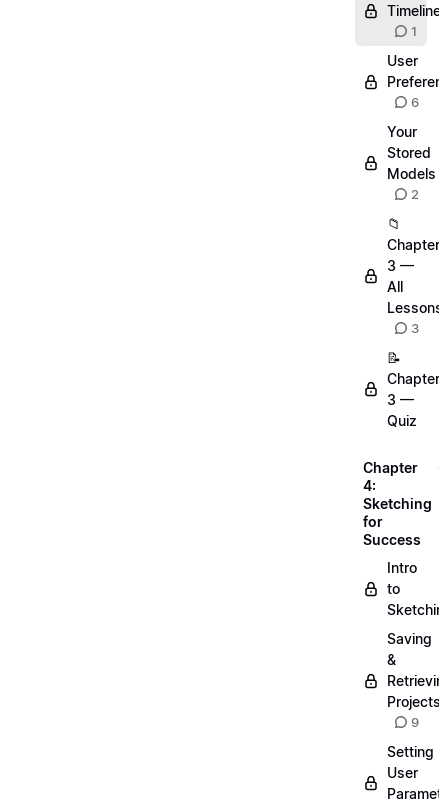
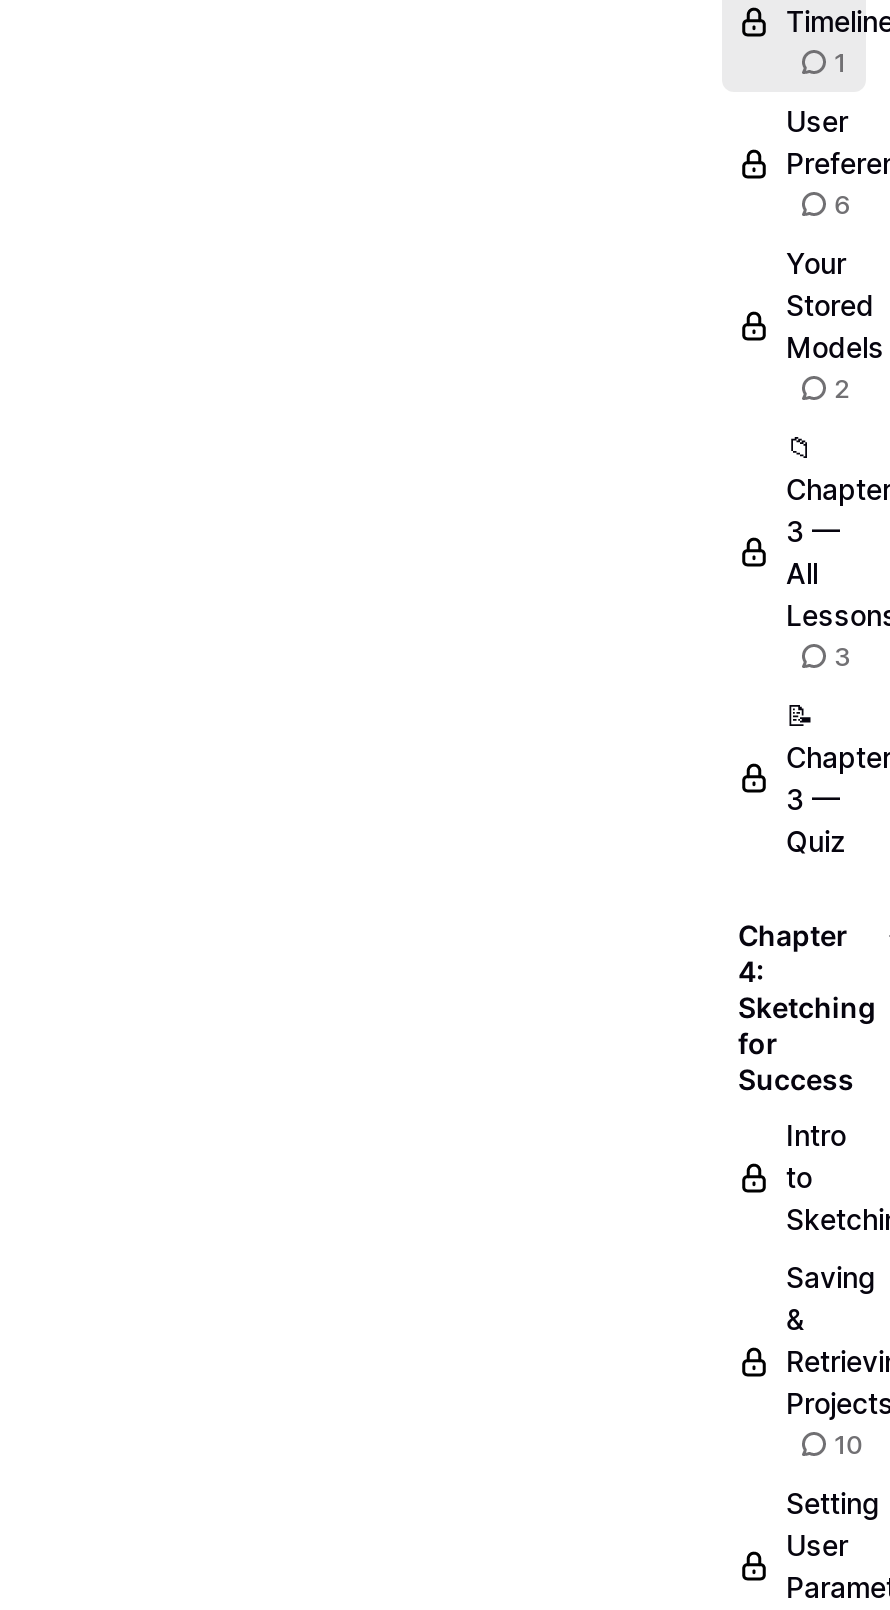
- 9
+ 10
